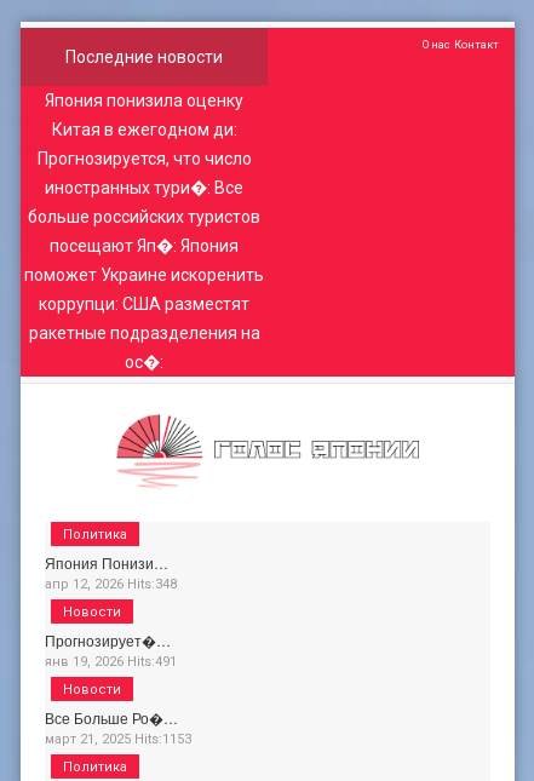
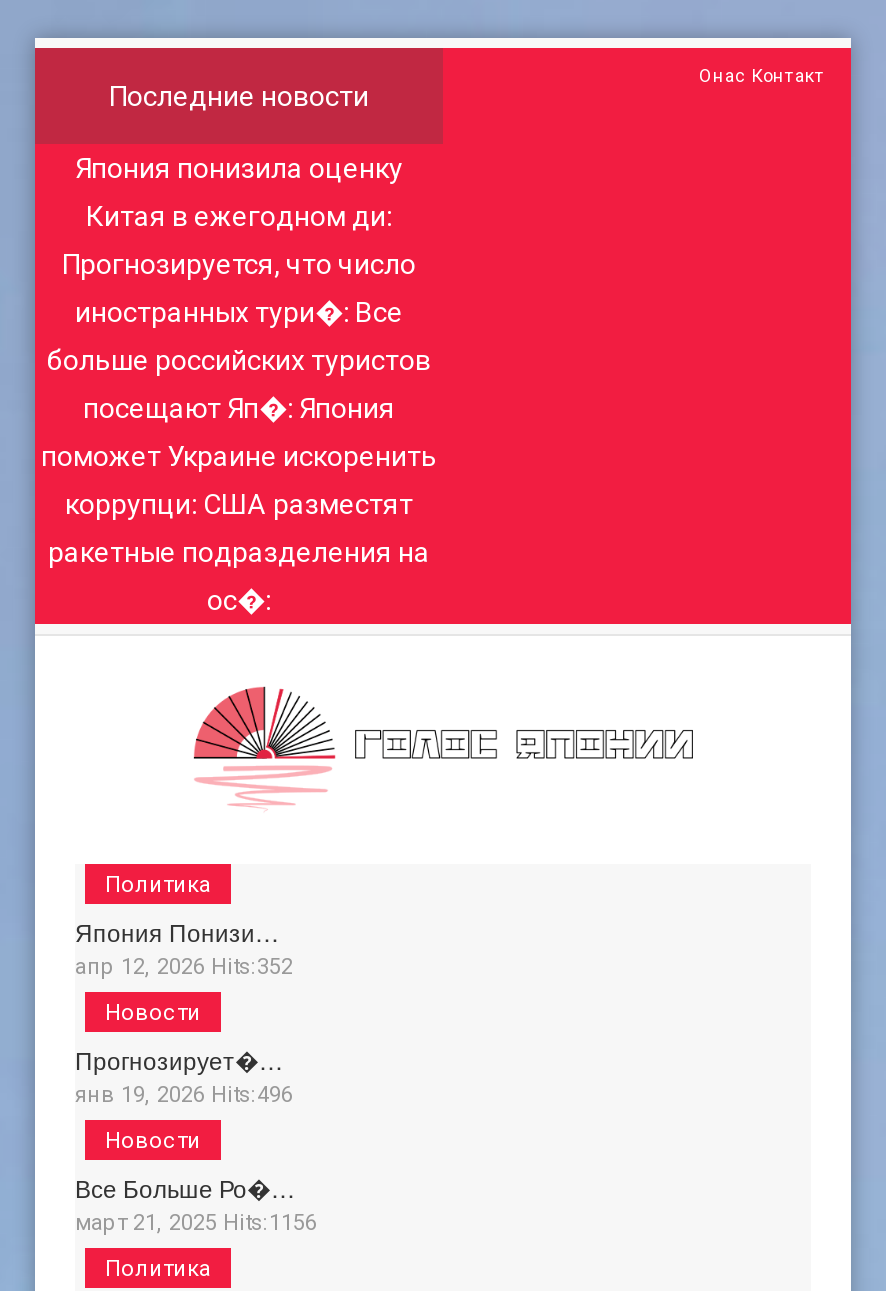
- апр 12, 2026 Hits:348
+ апр 12, 2026 Hits:352

- янв 19, 2026 Hits:491
+ янв 19, 2026 Hits:496

- март 21, 2025 Hits: 1153
+ март 21, 2025 Hits: 1156
